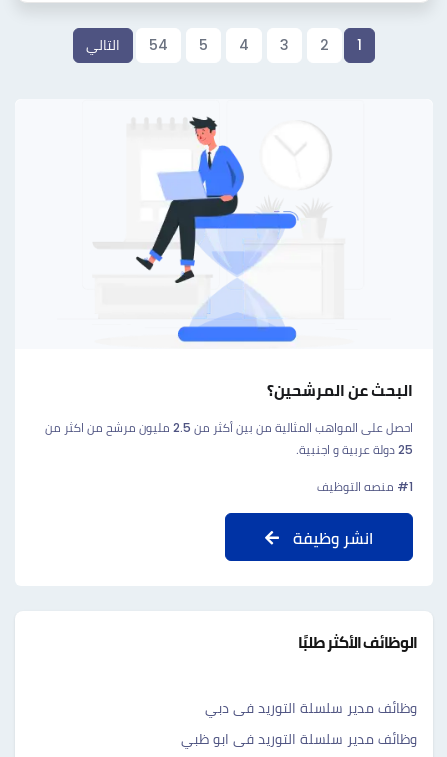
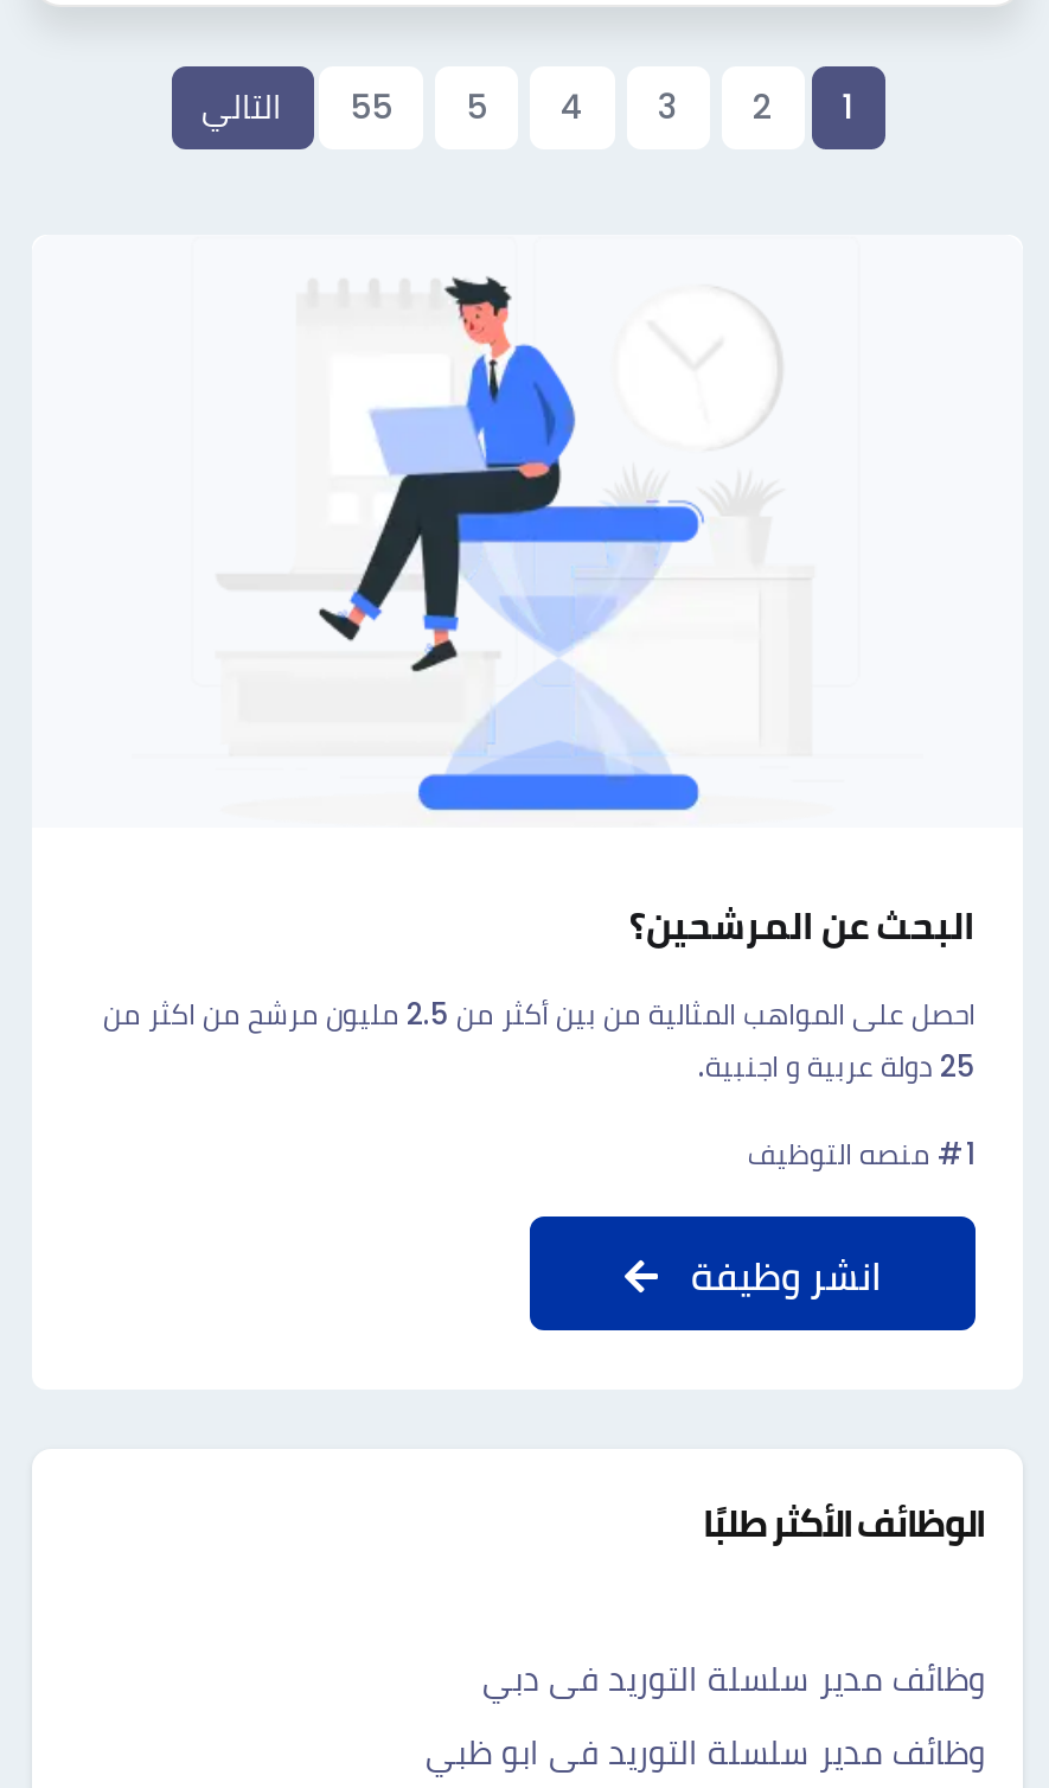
- 1 2 3 4 5 54 التالي
+ 1 2 3 4 5 55 التالي
